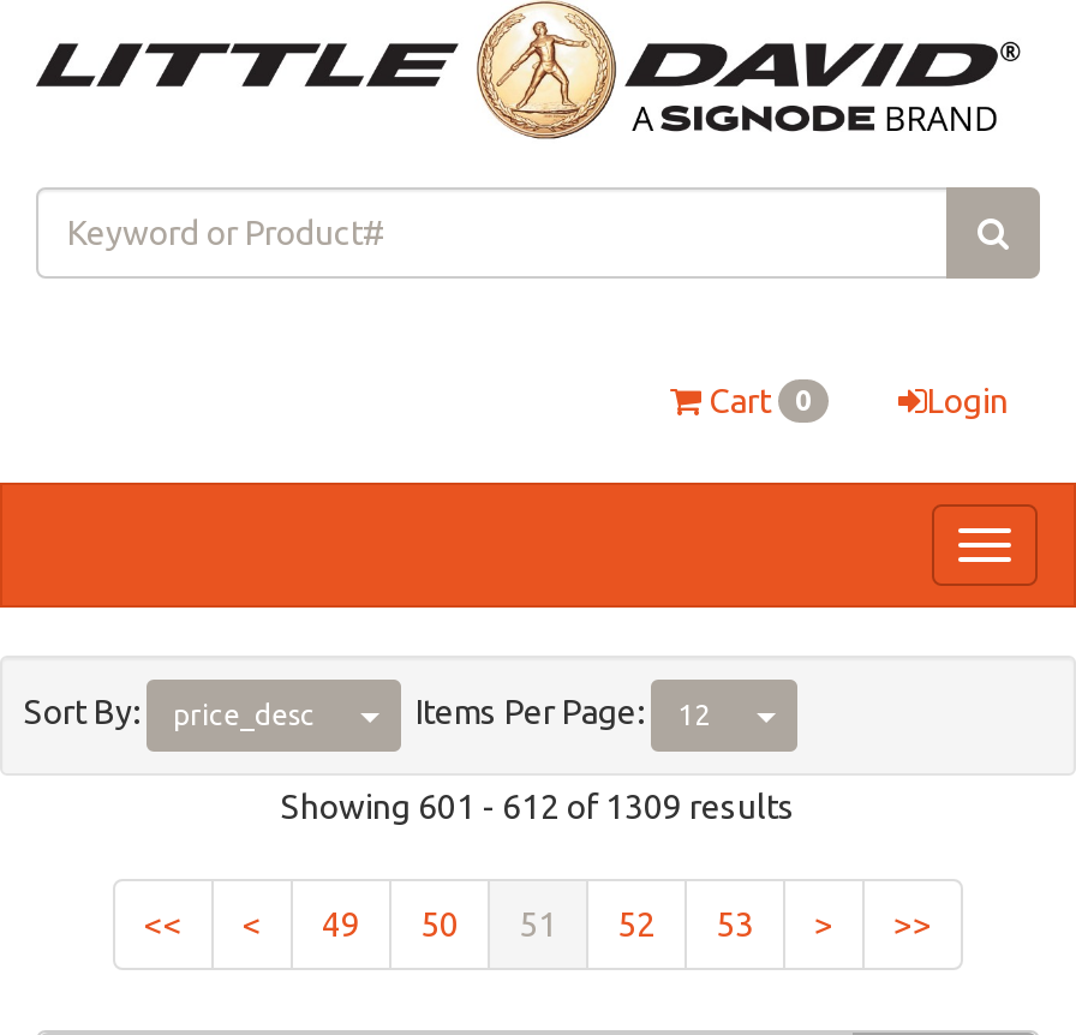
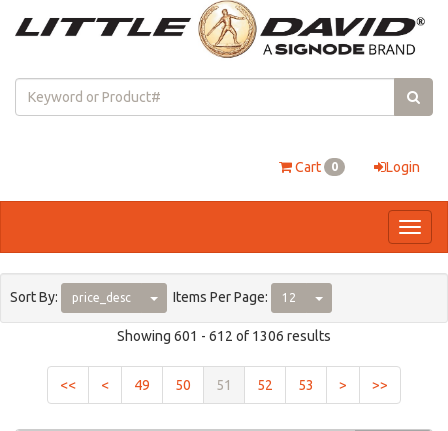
- Showing 601 - 612 of 1309 results
+ Showing 601 - 612 of 1306 results
